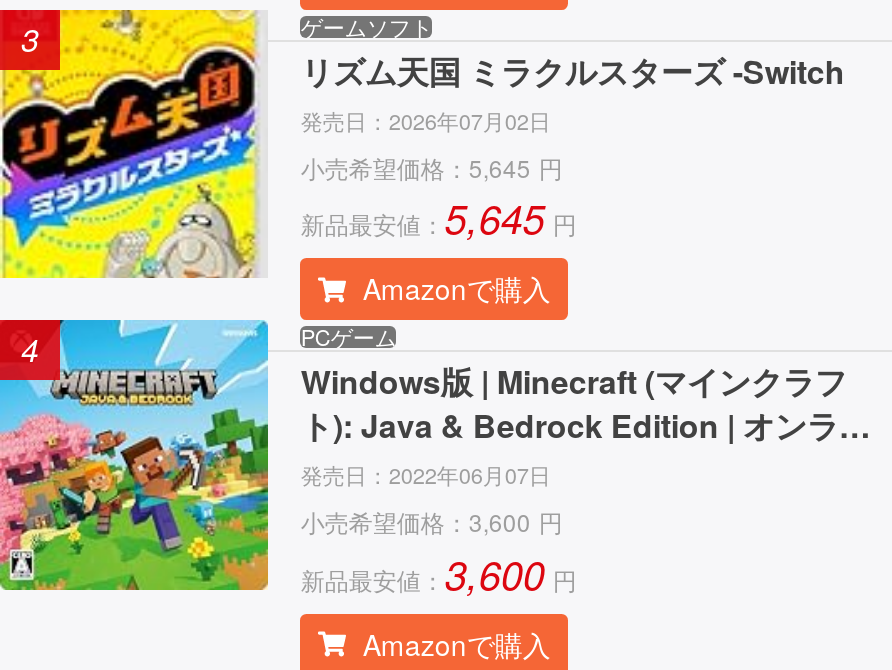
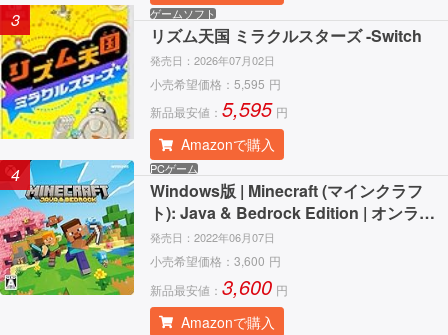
- 小売希望価格：5,645 円
+ 小売希望価格：5,595 円

- 新品最安値：5,645 円
+ 新品最安値：5,595 円
